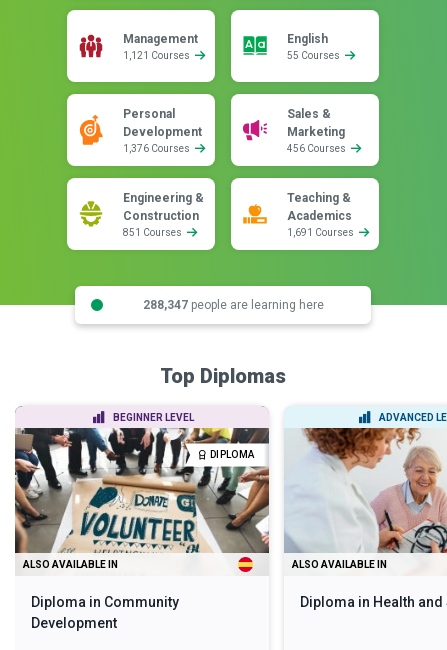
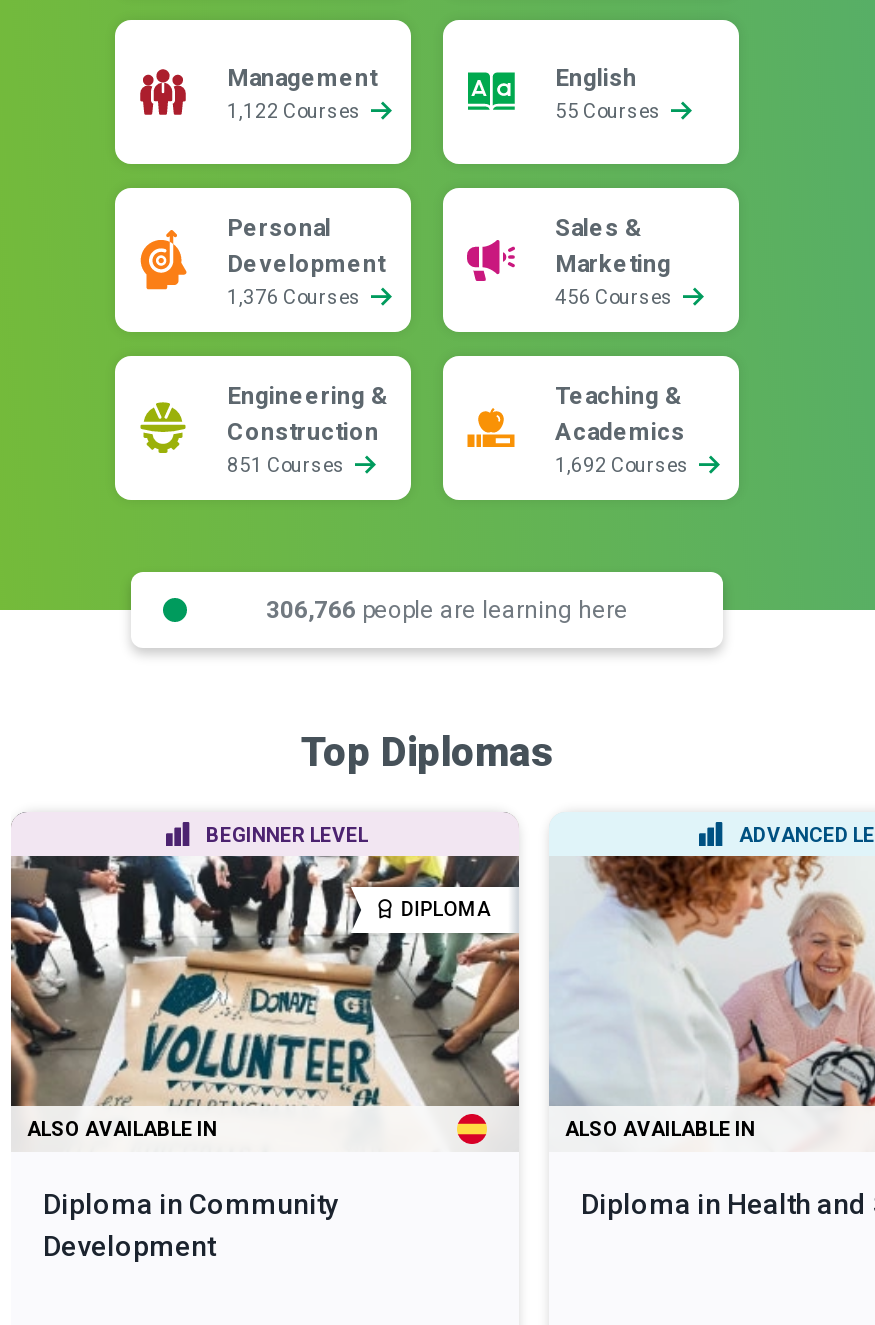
- 1,121 Courses
+ 1,122 Courses

- 1,691 Courses
+ 1,692 Courses

- 288,347 people are learning here
+ 306,766 people are learning here
